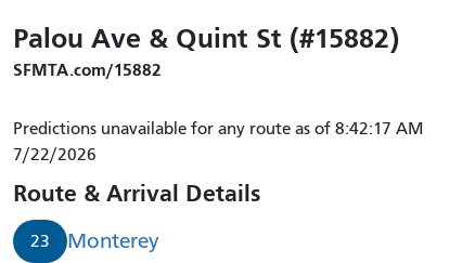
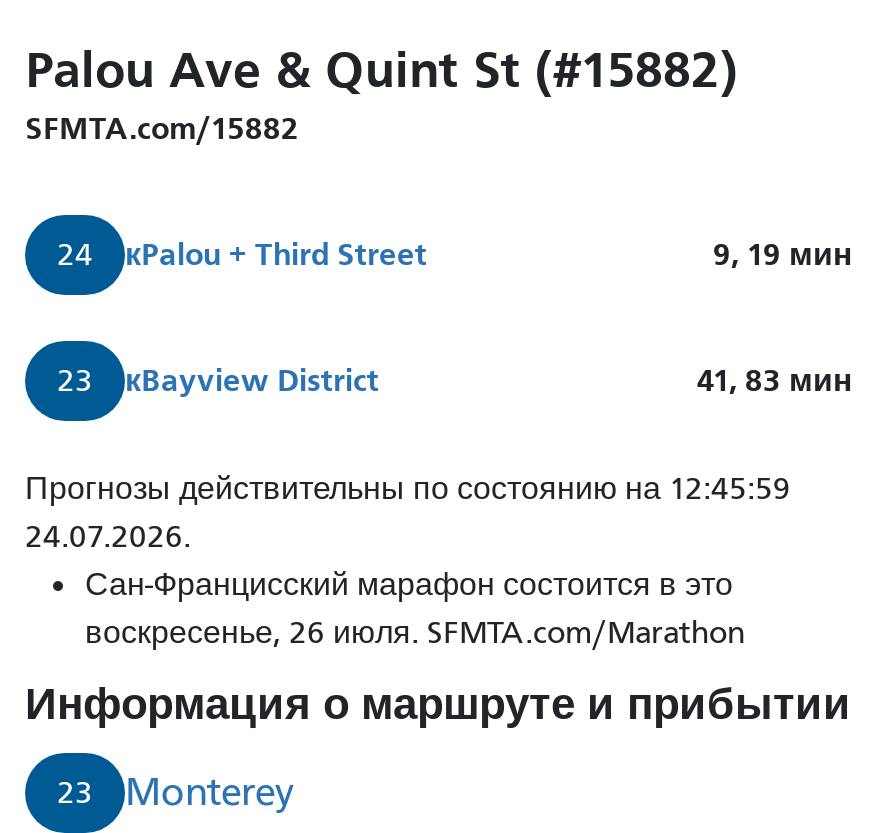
- Predictions unavailable for any route as of 8:42:17 AM
- 7/22/2026
- Route & Arrival Details
+ 24
+ кPalou + Third Street
+ 9, 19 мин
+ 23
+ кBayview District
+ 41, 83 мин
+ Прогнозы действительны по состоянию на 12:45:59
+ 24.07.2026.
+ Сан-Францисский марафон состоится в это
+ воскресенье, 26 июля. SFMTA.com/Marathon
+ Информация о маршруте и прибытии
